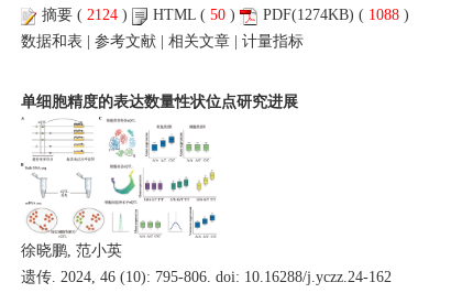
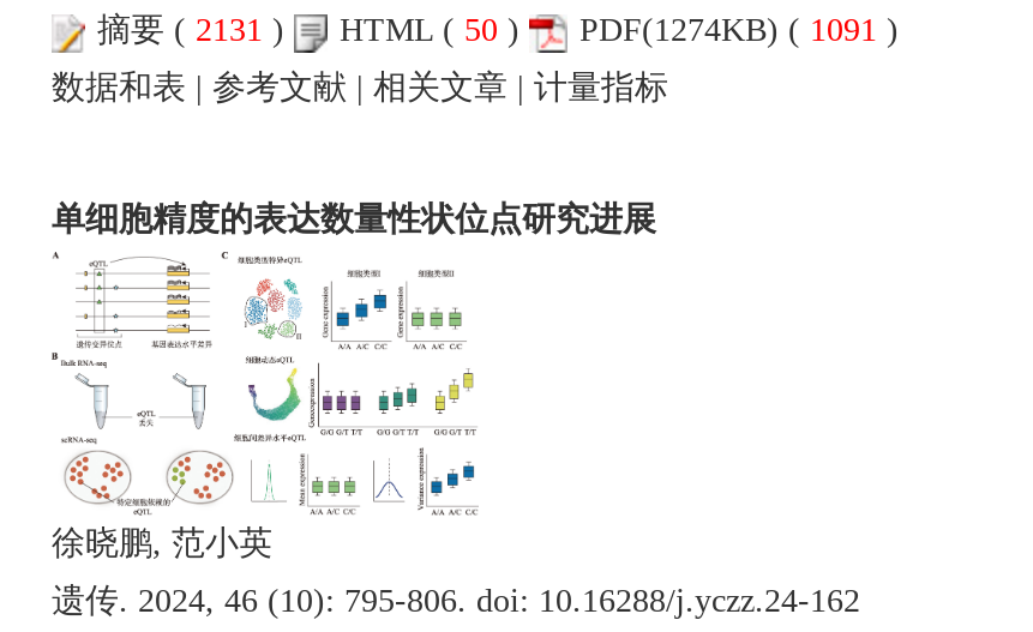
- 摘要(2124)
+ 摘要(2131)

- PDF(1274KB) (1088)
+ PDF(1274KB) (1091)
